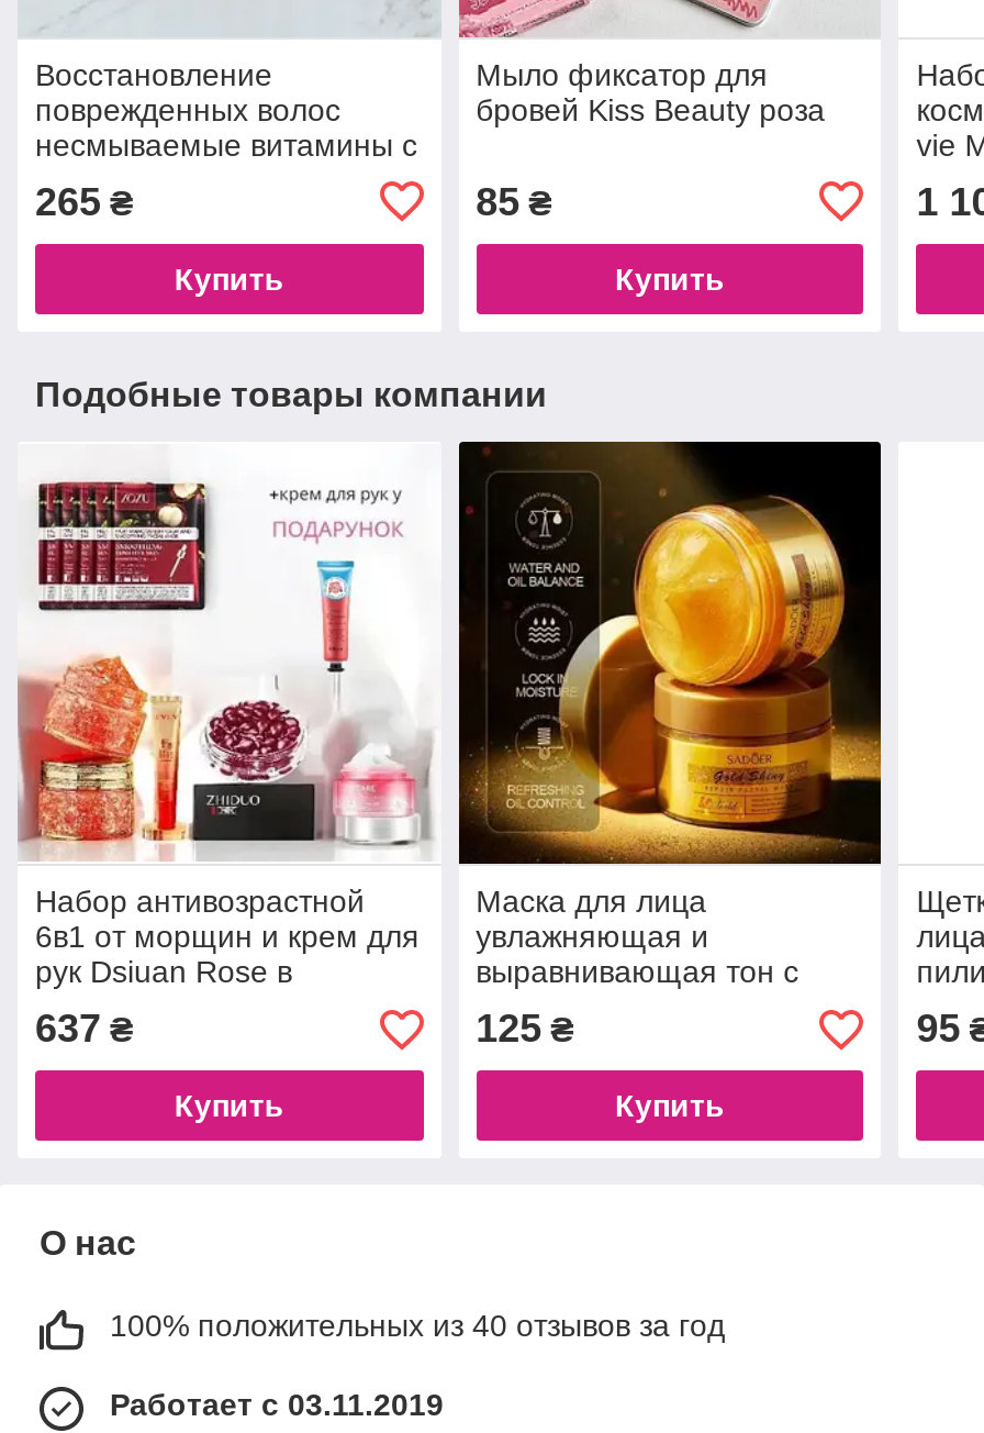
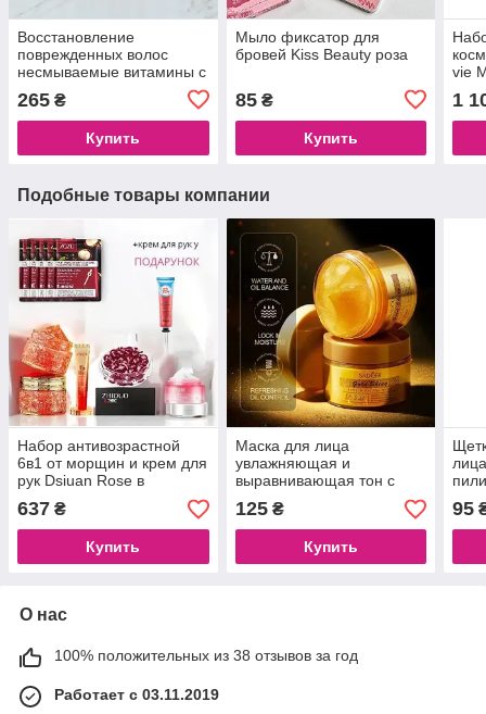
- 100% положительных из 40 отзывов за год
+ 100% положительных из 38 отзывов за год
